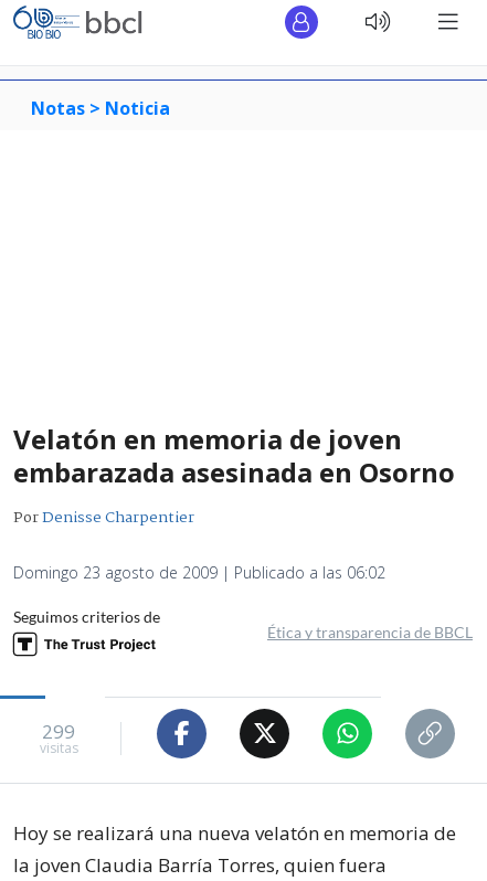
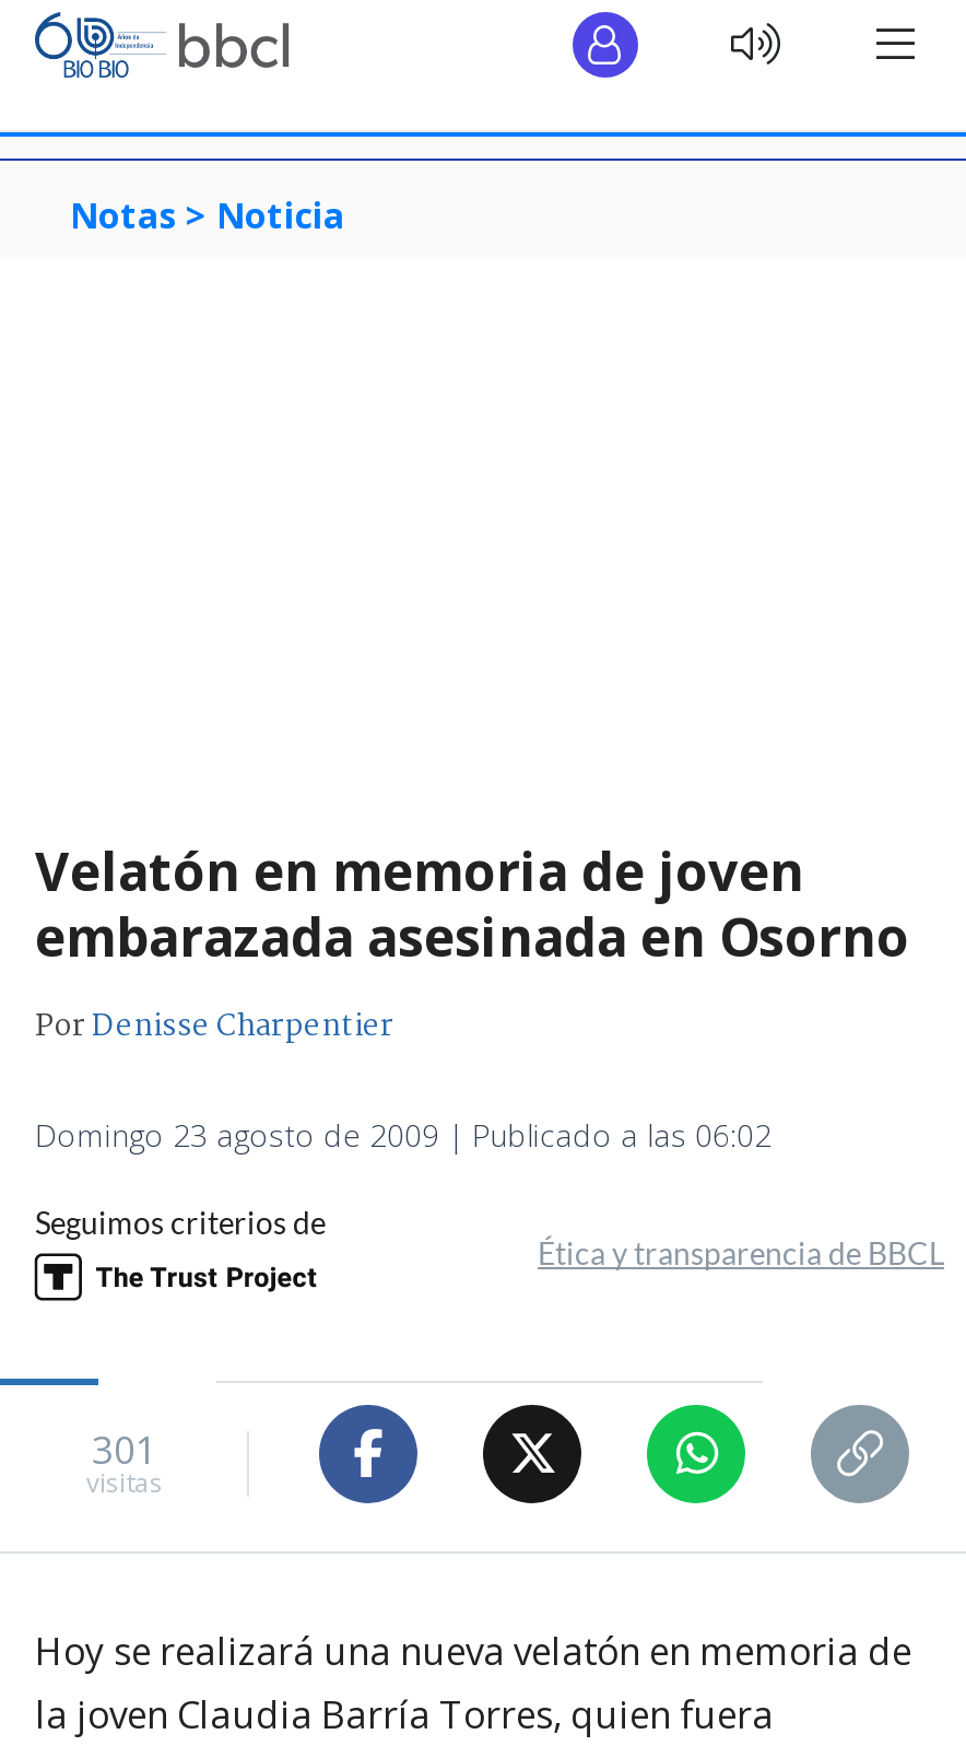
- 299
+ 301
